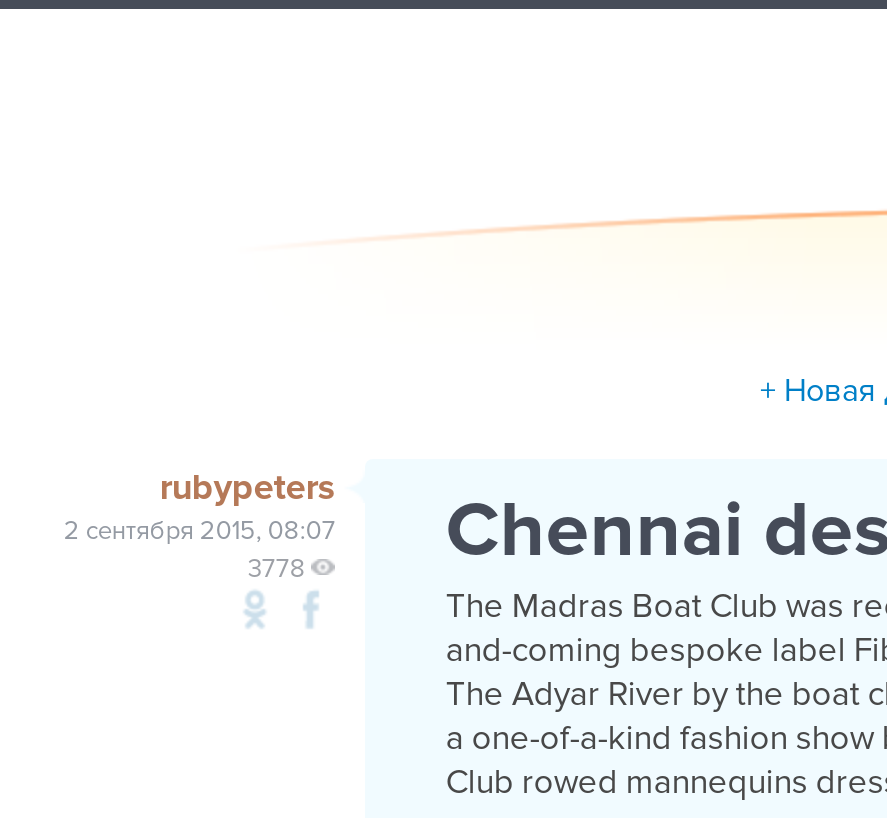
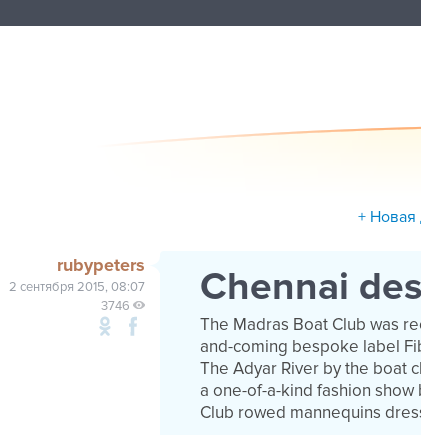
- 3778
+ 3746
